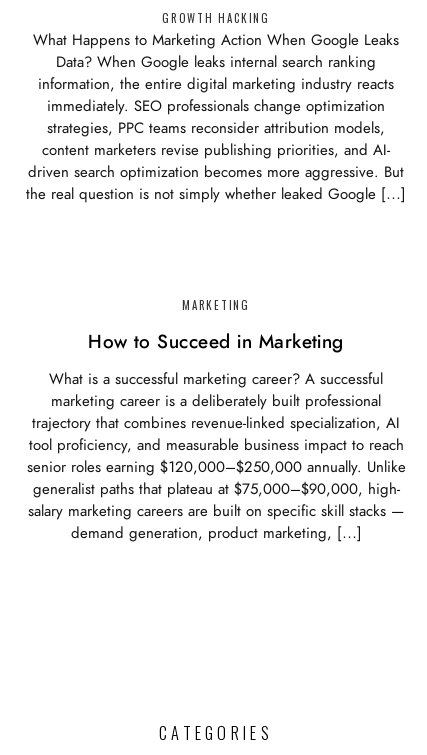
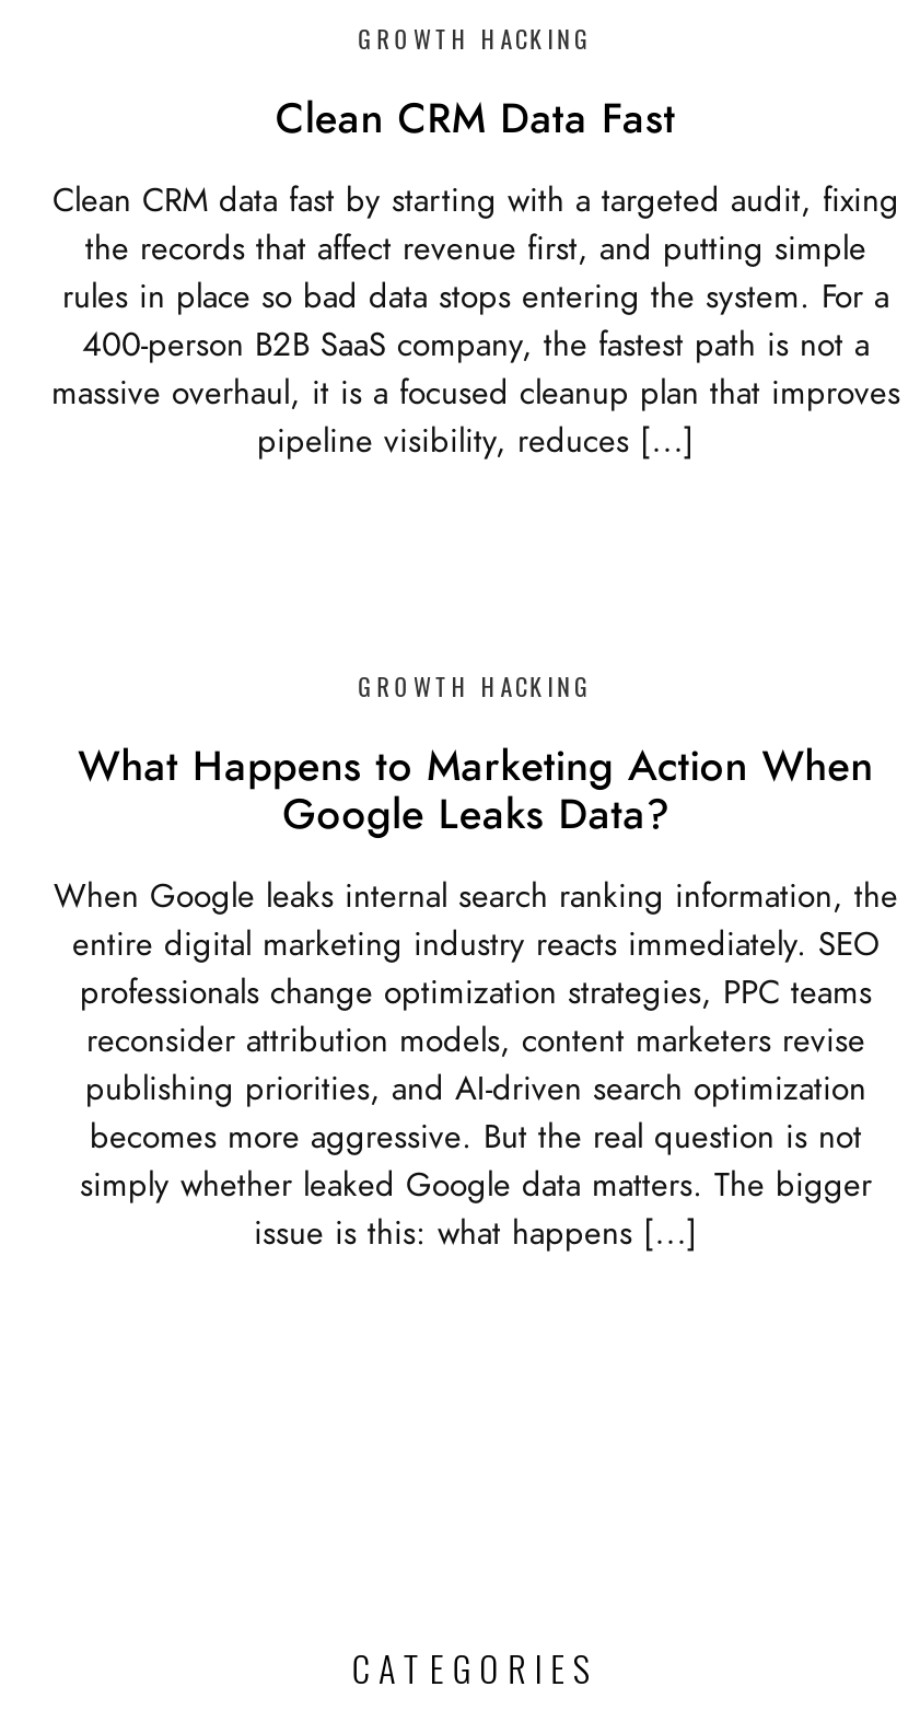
- What Happens to Marketing Action When Google Leaks
- Data? When Google leaks internal search ranking
- information, the entire digital marketing industry reacts
- immediately. SEO professionals change optimization
- strategies, PPC teams reconsider attribution models,
- content marketers revise publishing priorities, and AI-
- driven search optimization becomes more aggressive. But
- the real question is not simply whether leaked Google […]
+ Clean CRM Data Fast
+ Clean CRM data fast by starting with a targeted audit, fixing
+ the records that affect revenue first, and putting simple
+ rules in place so bad data stops entering the system. For a
+ 400-person B2B SaaS company, the fastest path is not a
+ massive overhaul, it is a focused cleanup plan that improves
+ pipeline visibility, reduces […]

- MARKETING
- How to Succeed in Marketing
- What is a successful marketing career? A successful
- marketing career is a deliberately built professional
- trajectory that combines revenue-linked specialization, AI
- tool proficiency, and measurable business impact to reach
- senior roles earning $120,000–$250,000 annually. Unlike
- generalist paths that plateau at $75,000–$90,000, high-
- salary marketing careers are built on specific skill stacks —
- demand generation, product marketing, […]
+ GROWTH HACKING
+ What Happens to Marketing Action When
+ Google Leaks Data?
+ When Google leaks internal search ranking information, the
+ entire digital marketing industry reacts immediately. SEO
+ professionals change optimization strategies, PPC teams
+ reconsider attribution models, content marketers revise
+ publishing priorities, and AI-driven search optimization
+ becomes more aggressive. But the real question is not
+ simply whether leaked Google data matters. The bigger
+ issue is this: what happens […]
